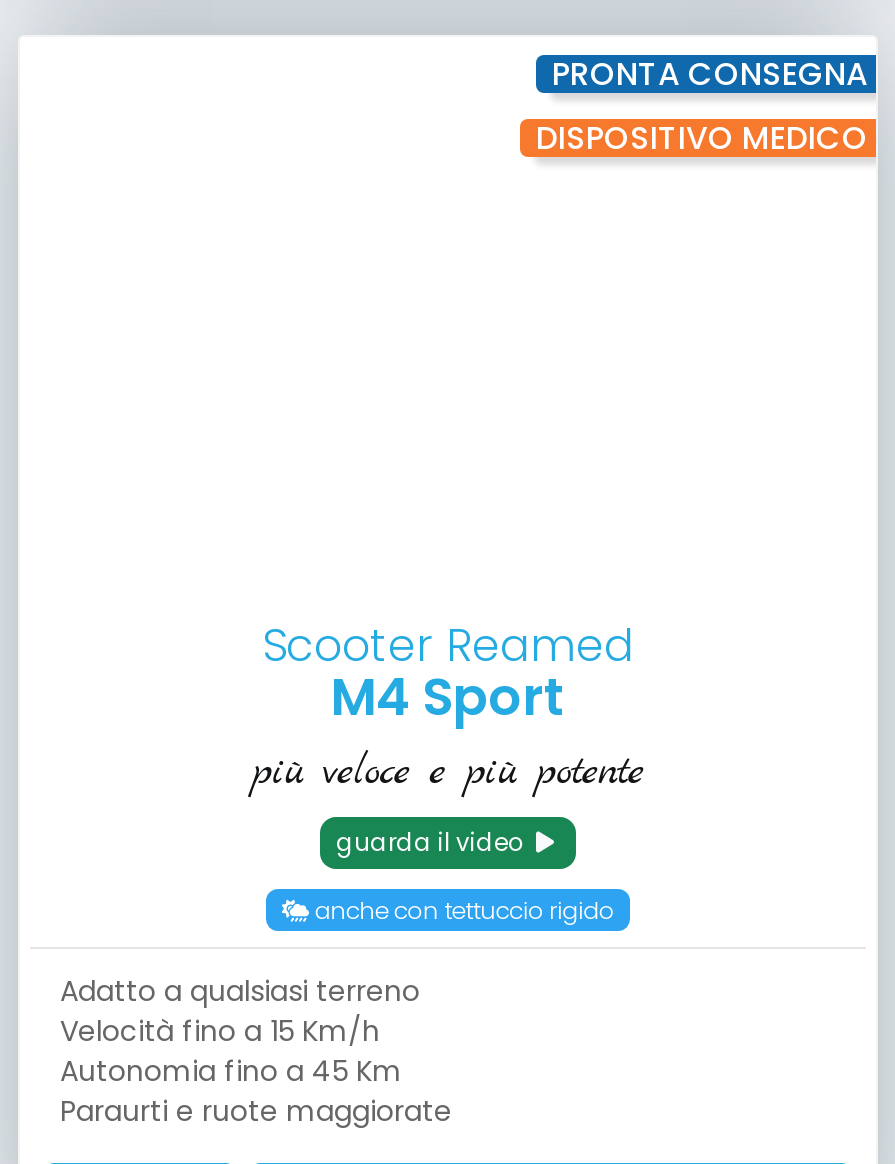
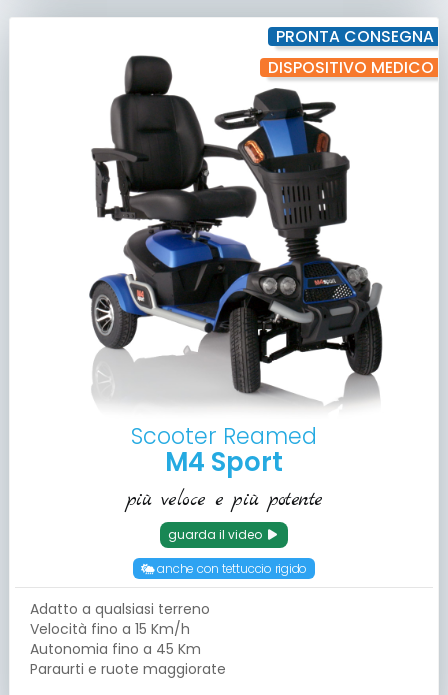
+ [image]
